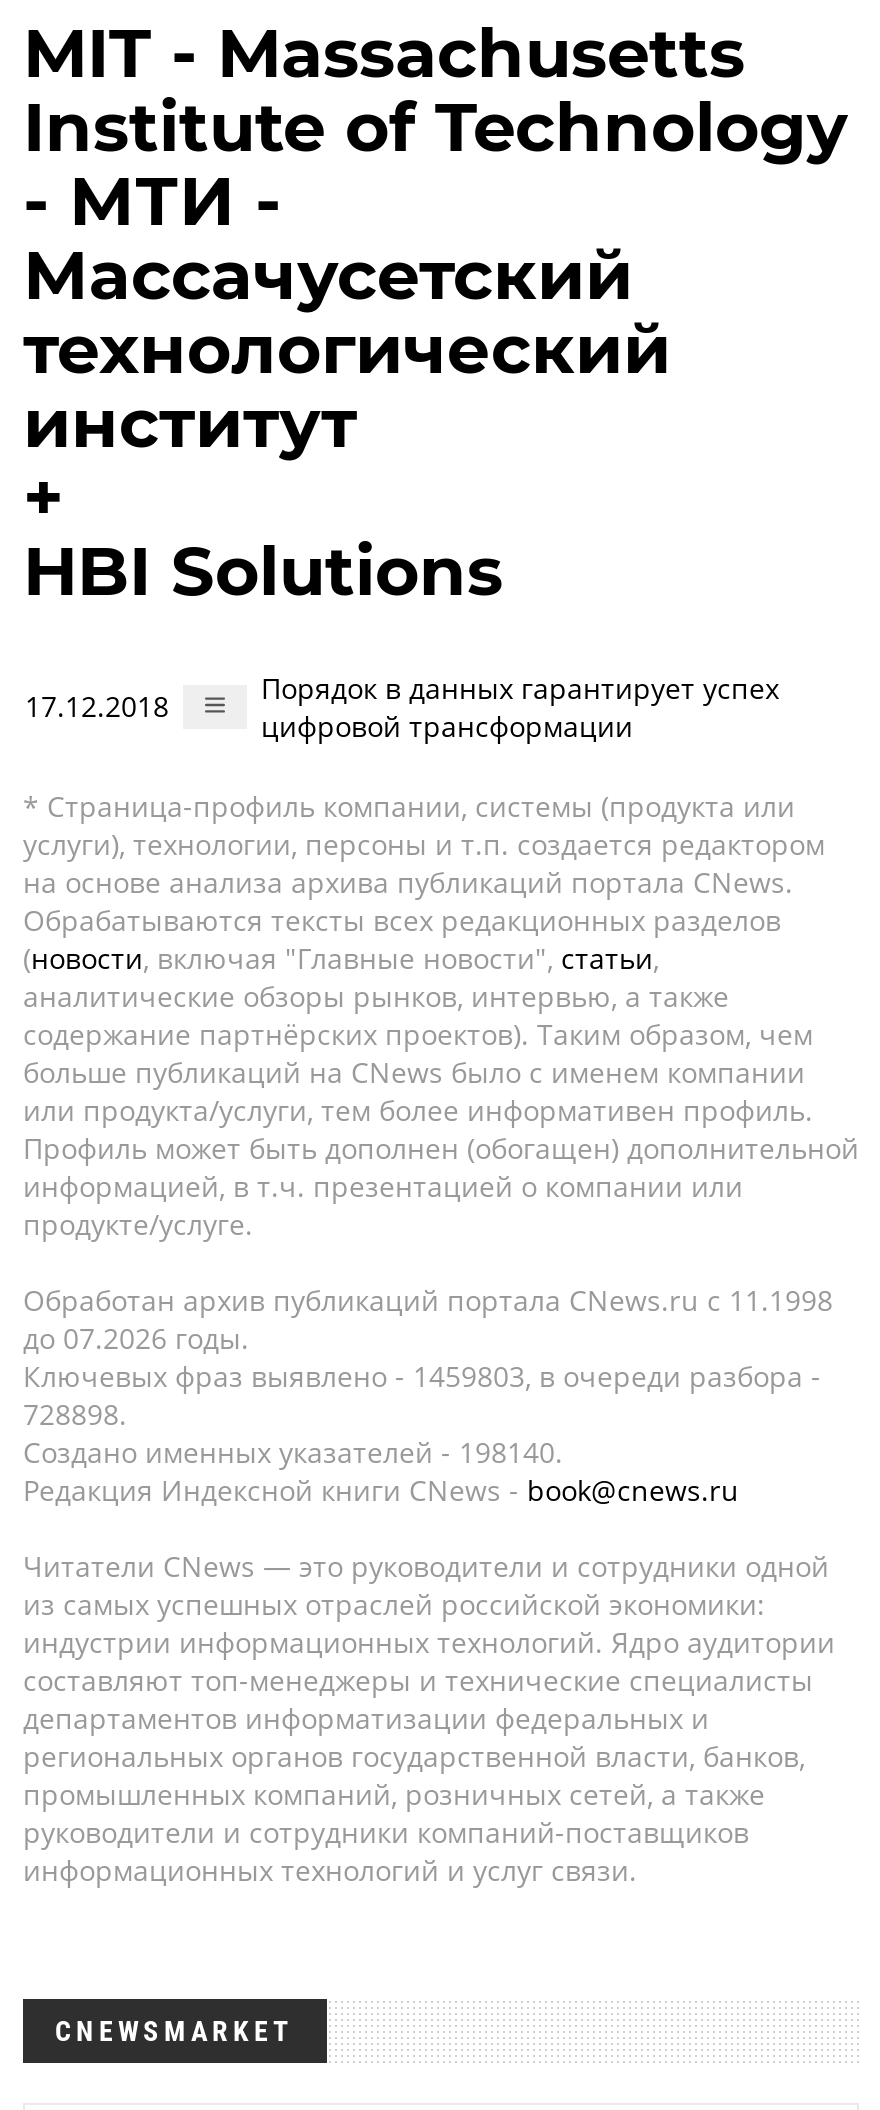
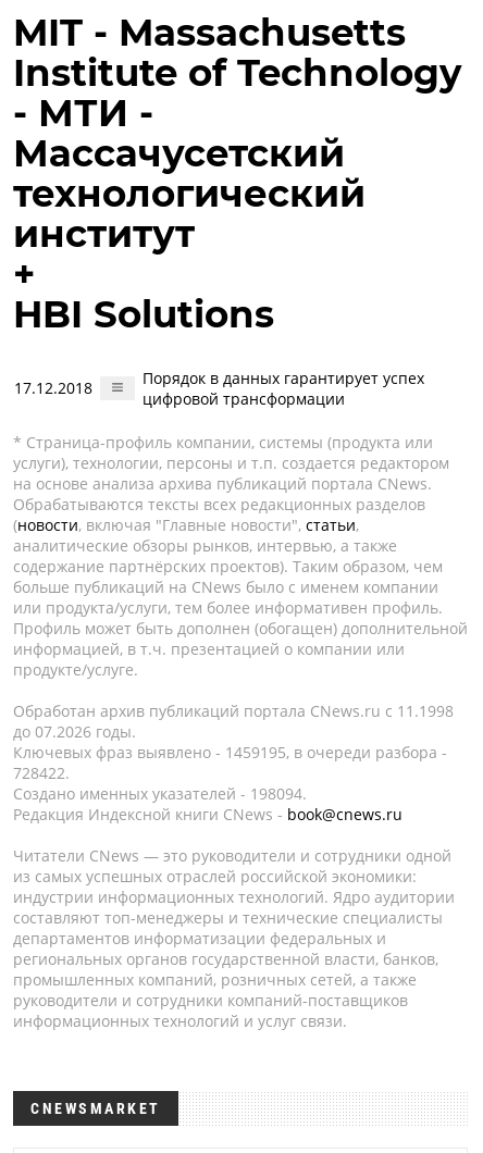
- Ключевых фраз выявлено - 1459803, в очереди разбора -
+ Ключевых фраз выявлено - 1459195, в очереди разбора -

- 728898.
+ 728422.

- Создано именных указателей - 198140.
+ Создано именных указателей - 198094.
